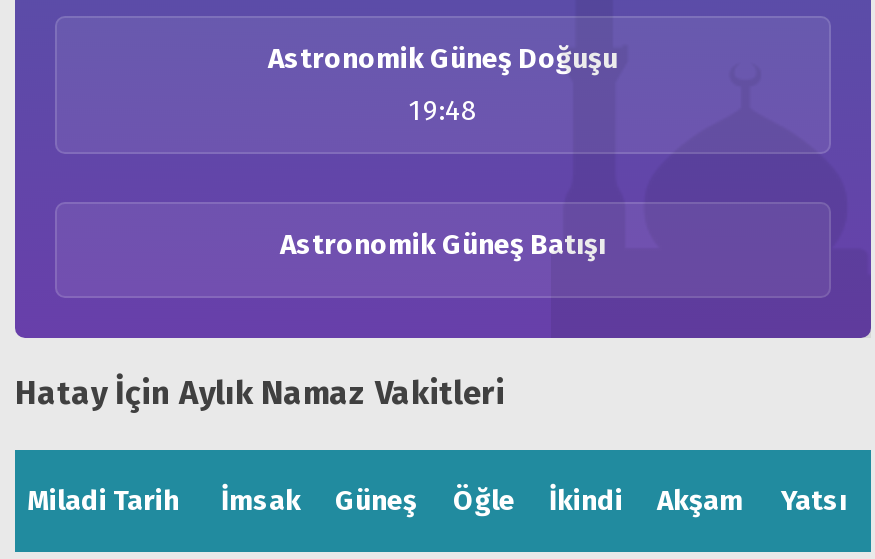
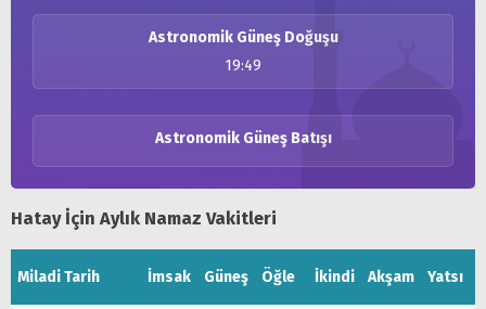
- 19:48
+ 19:49
